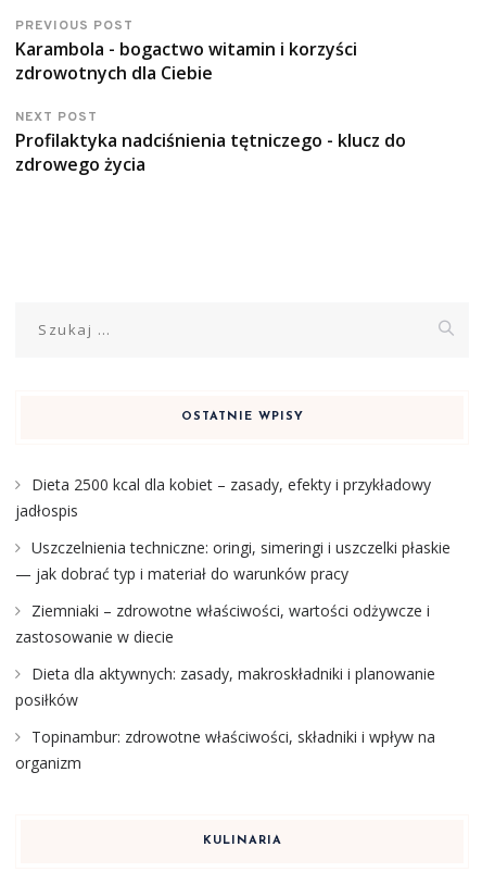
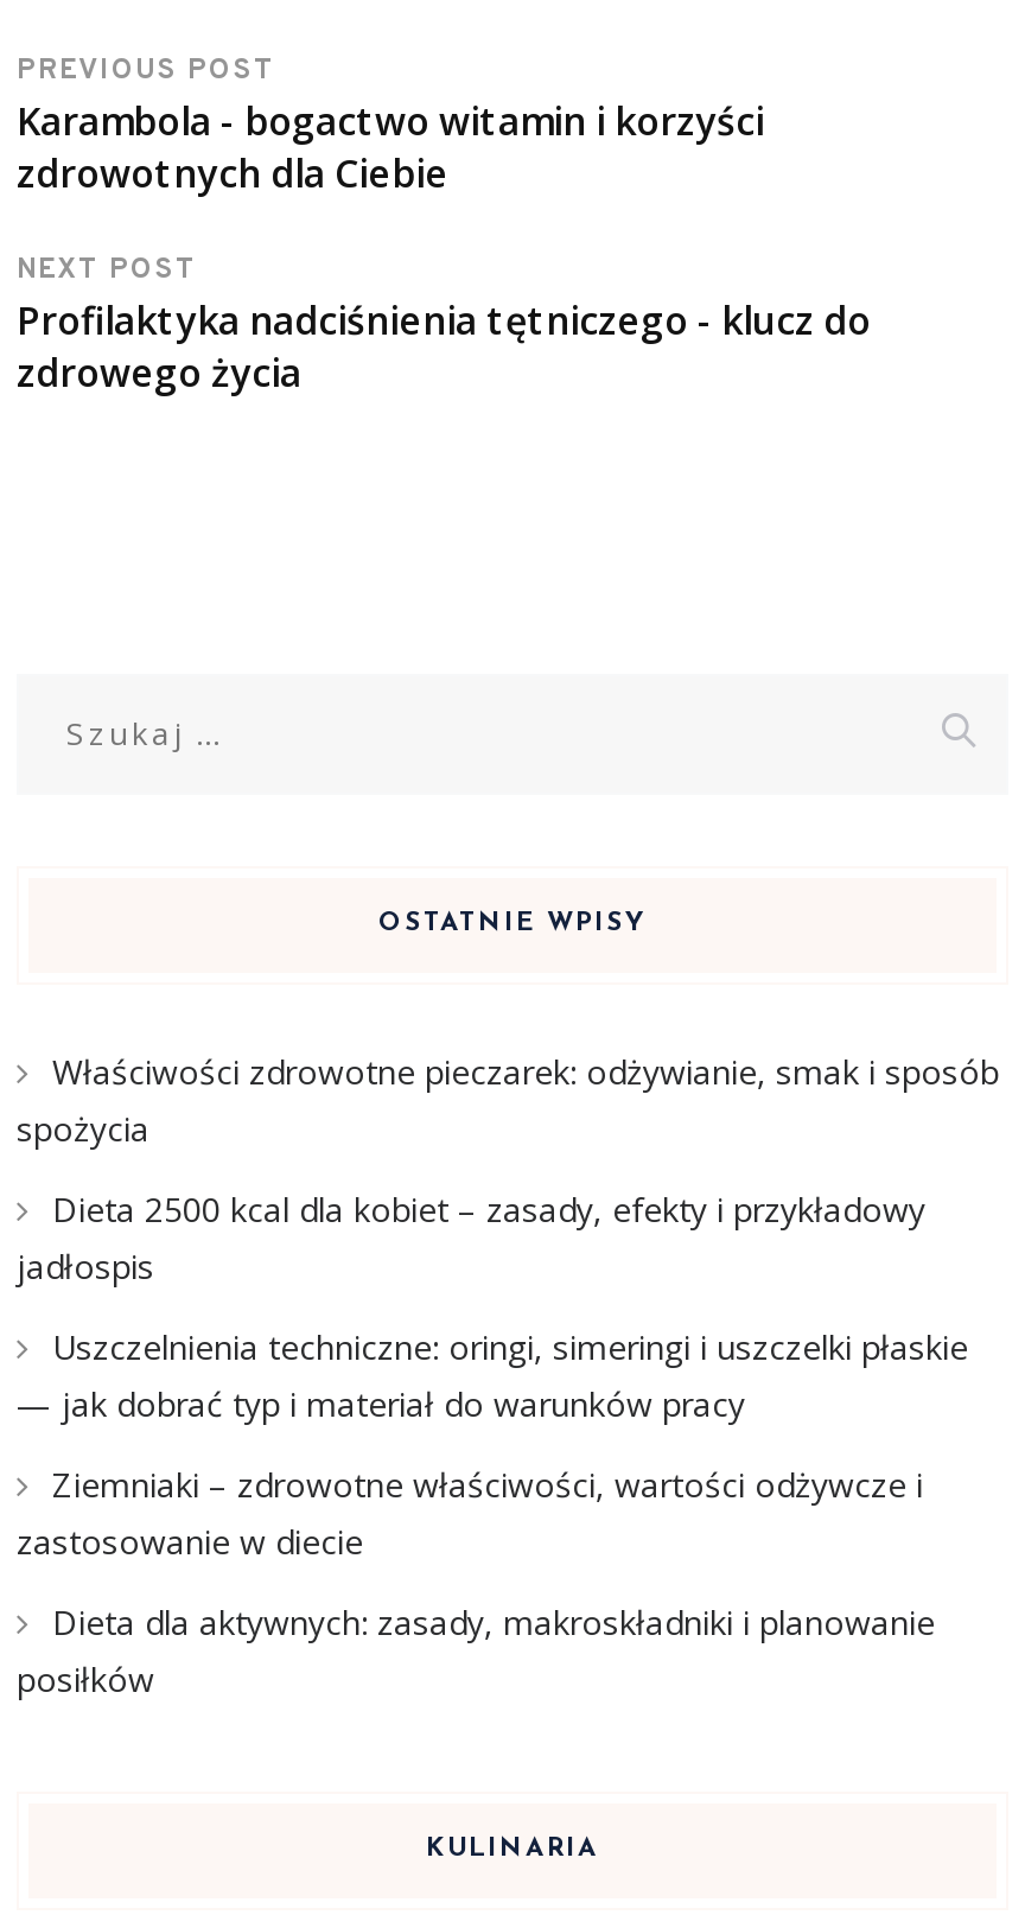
+ Właściwości zdrowotne pieczarek: odżywianie, smak i sposób
+ spożycia

moved down: Dieta 2500 kcal dla kobiet – zasady, efekty i przykładowy | jadłospis | Uszczelnienia techniczne: oringi, simeringi i uszczelki płaskie | — jak dobrać typ i materiał do warunków pracy | Ziemniaki – zdrowotne właściwości, wartości odżywcze i | zastosowanie w diecie | Dieta dla aktywnych: zasady, makroskładniki i planowanie | posiłków

- Topinambur: zdrowotne właściwości, składniki i wpływ na
- organizm
